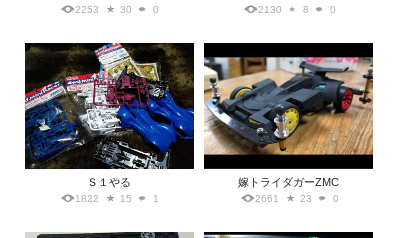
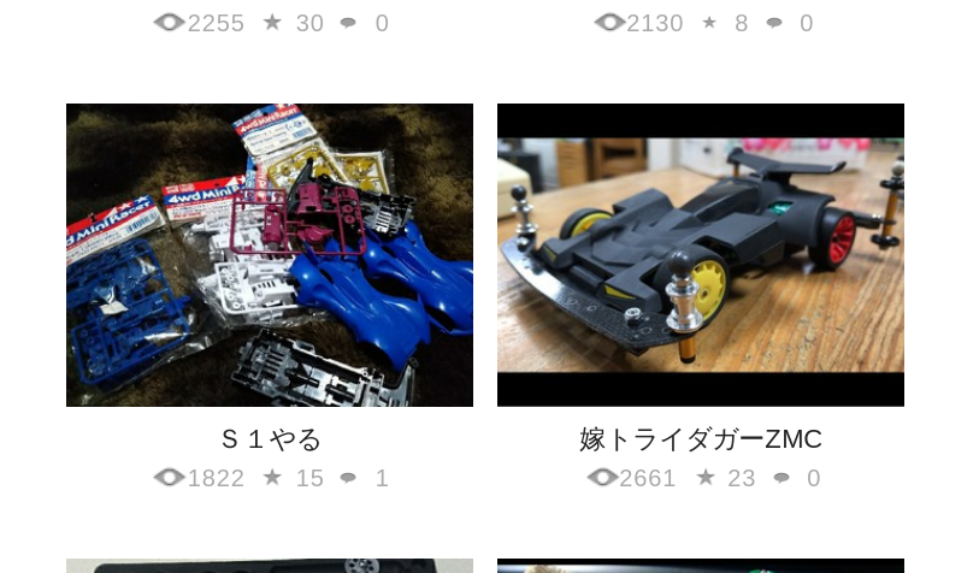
- 2253 30 0
+ 2255 30 0
